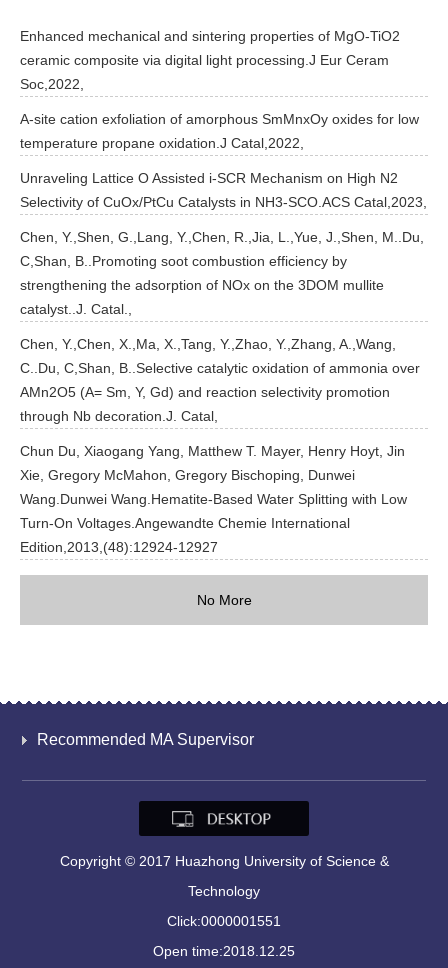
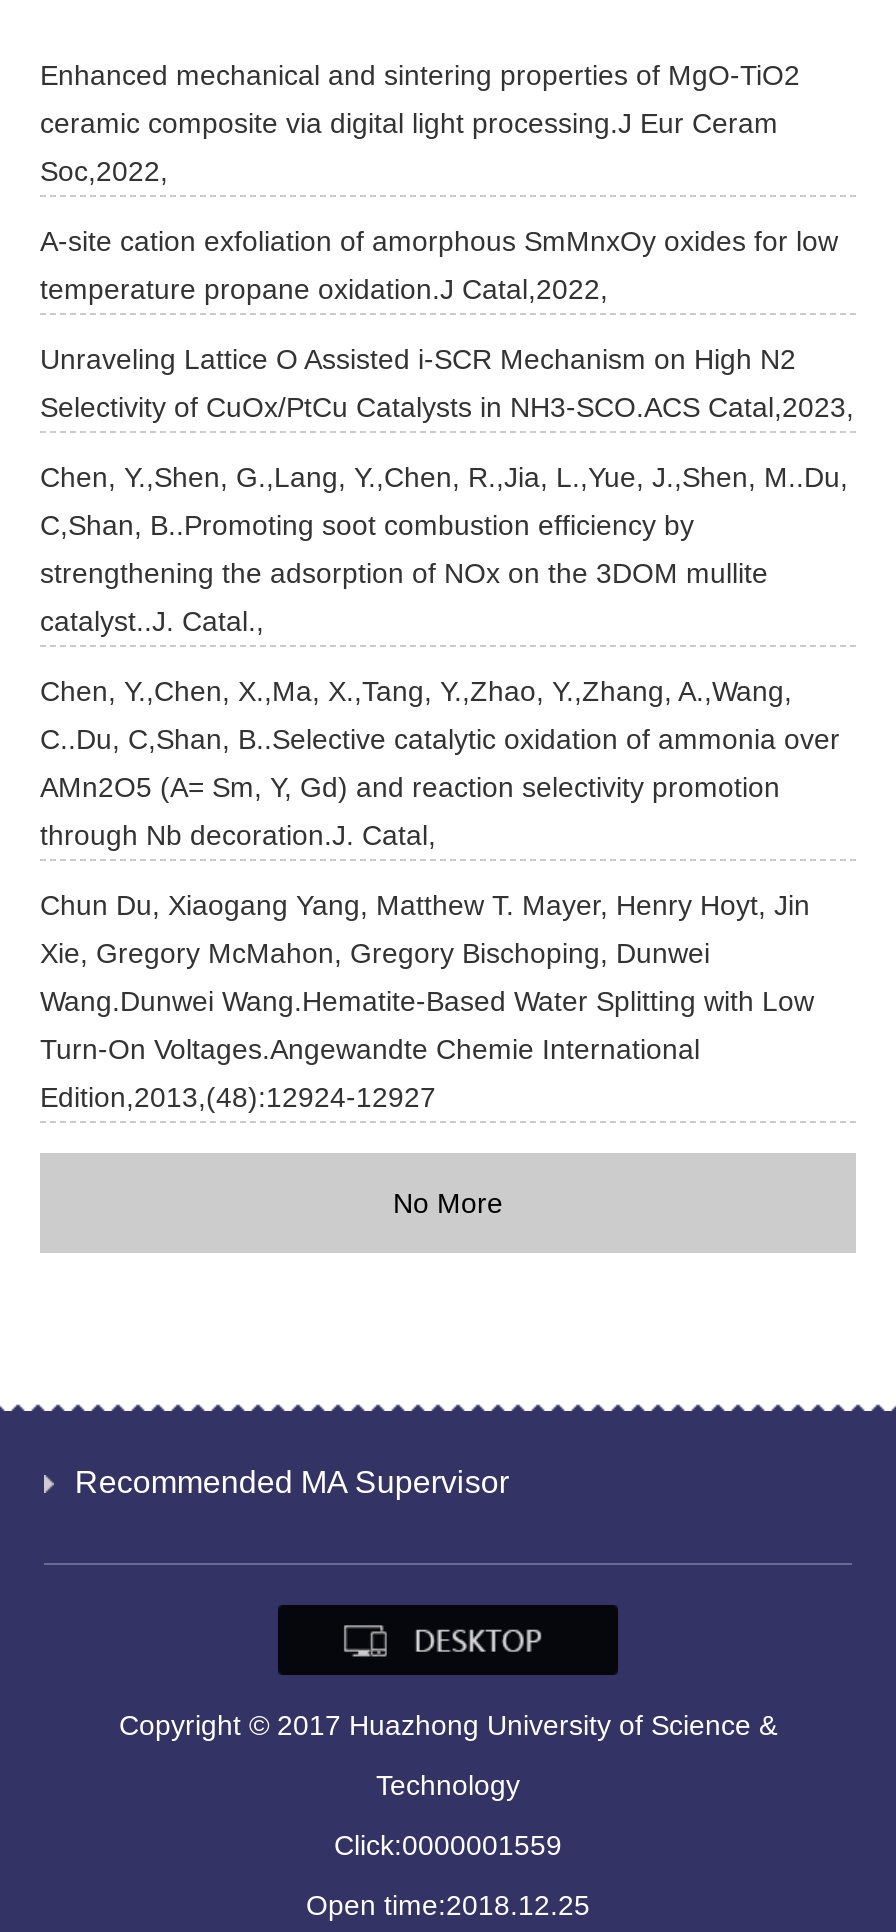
- Click:0000001551
+ Click:0000001559
